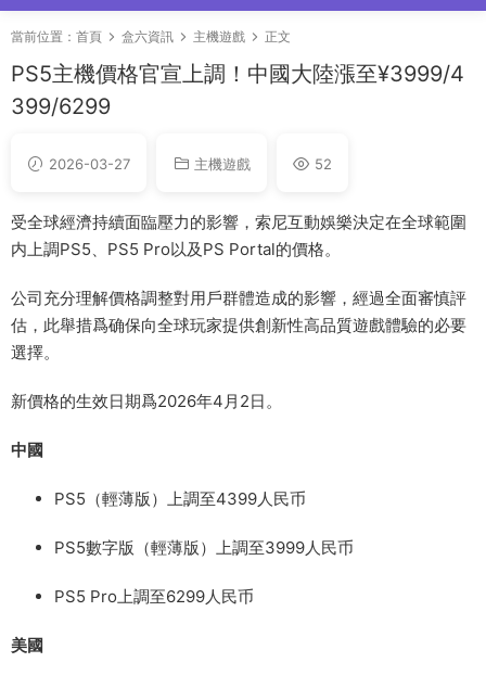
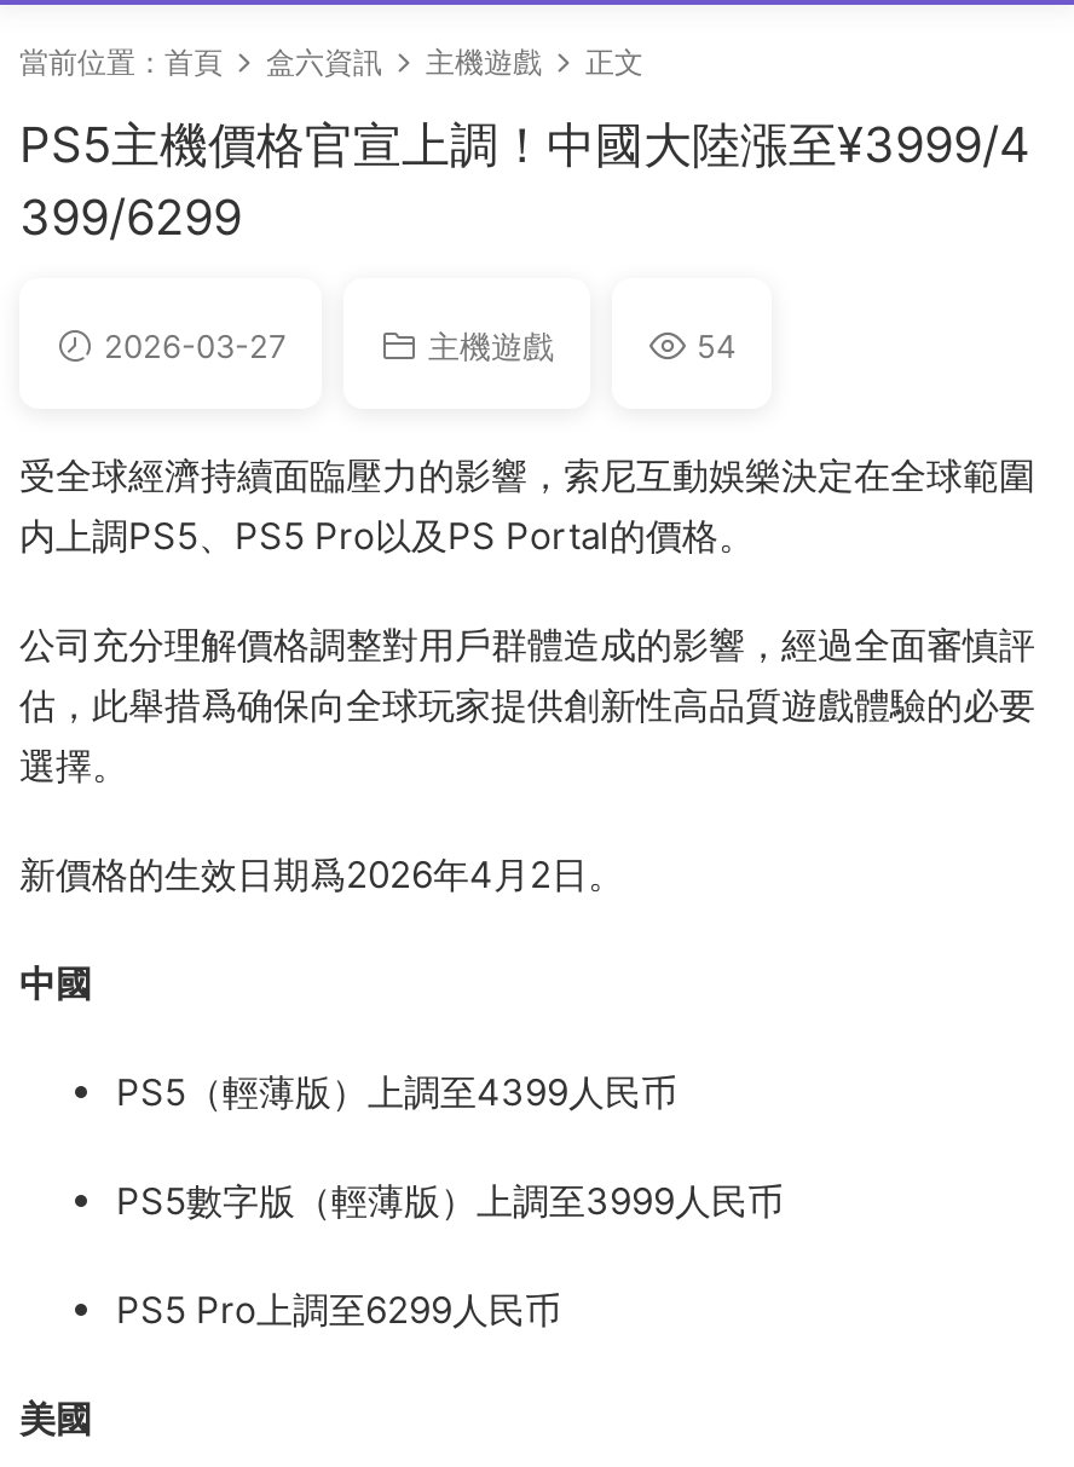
- 52
+ 54
